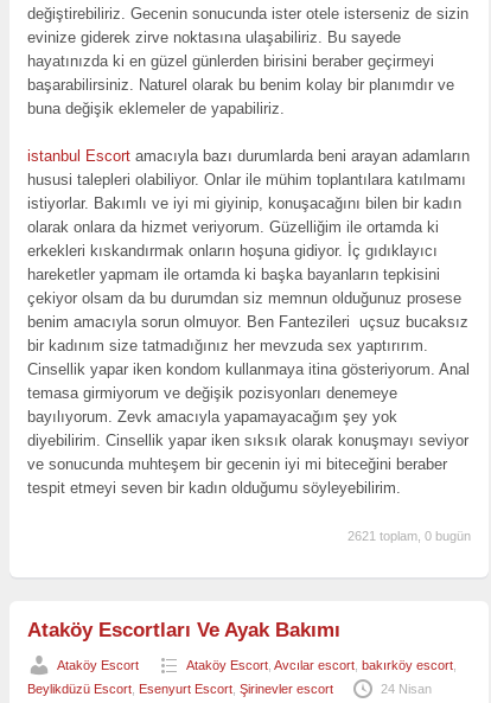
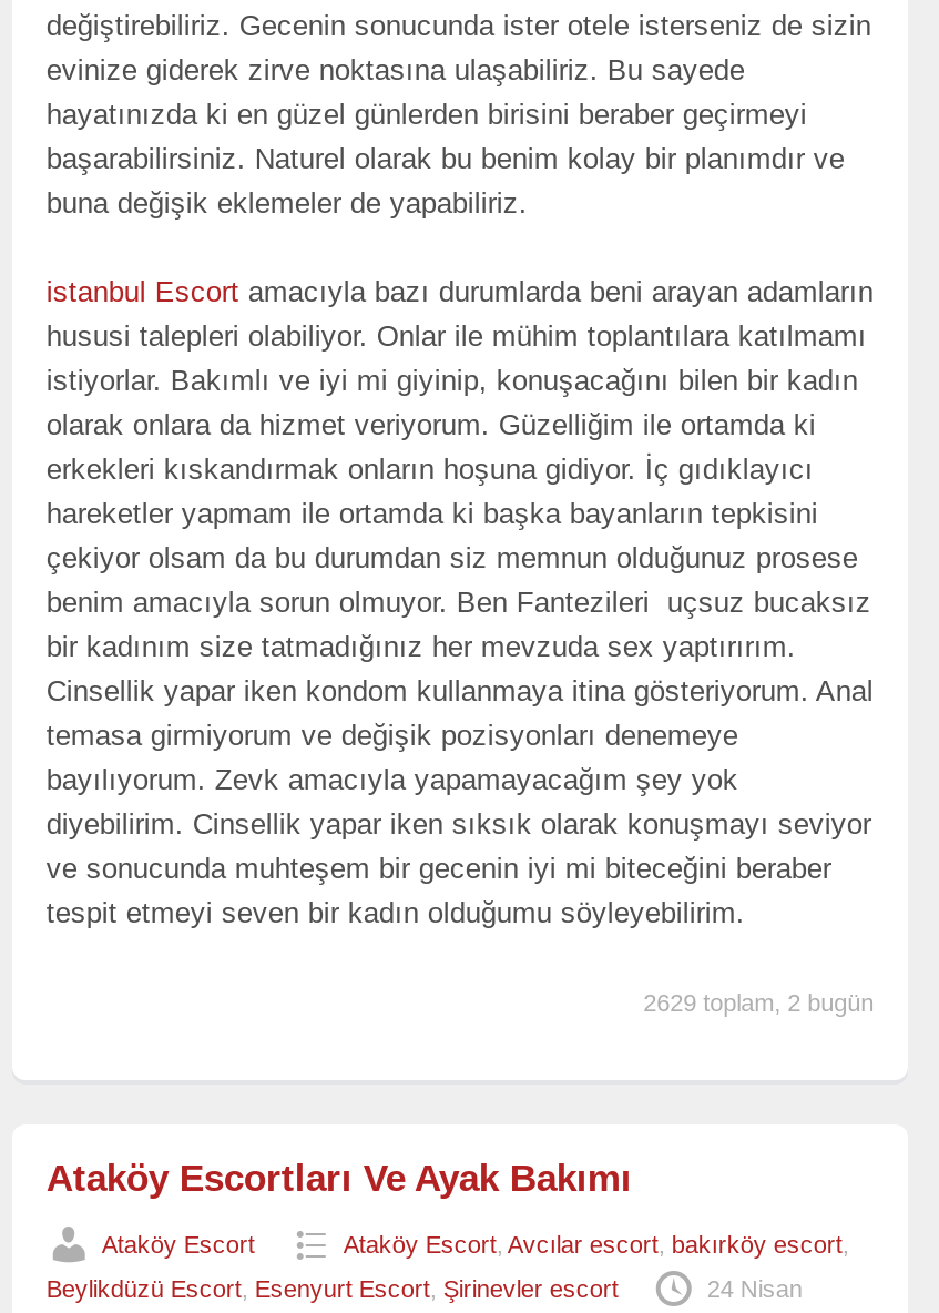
- 2621 toplam, 0 bugün
+ 2629 toplam, 2 bugün
